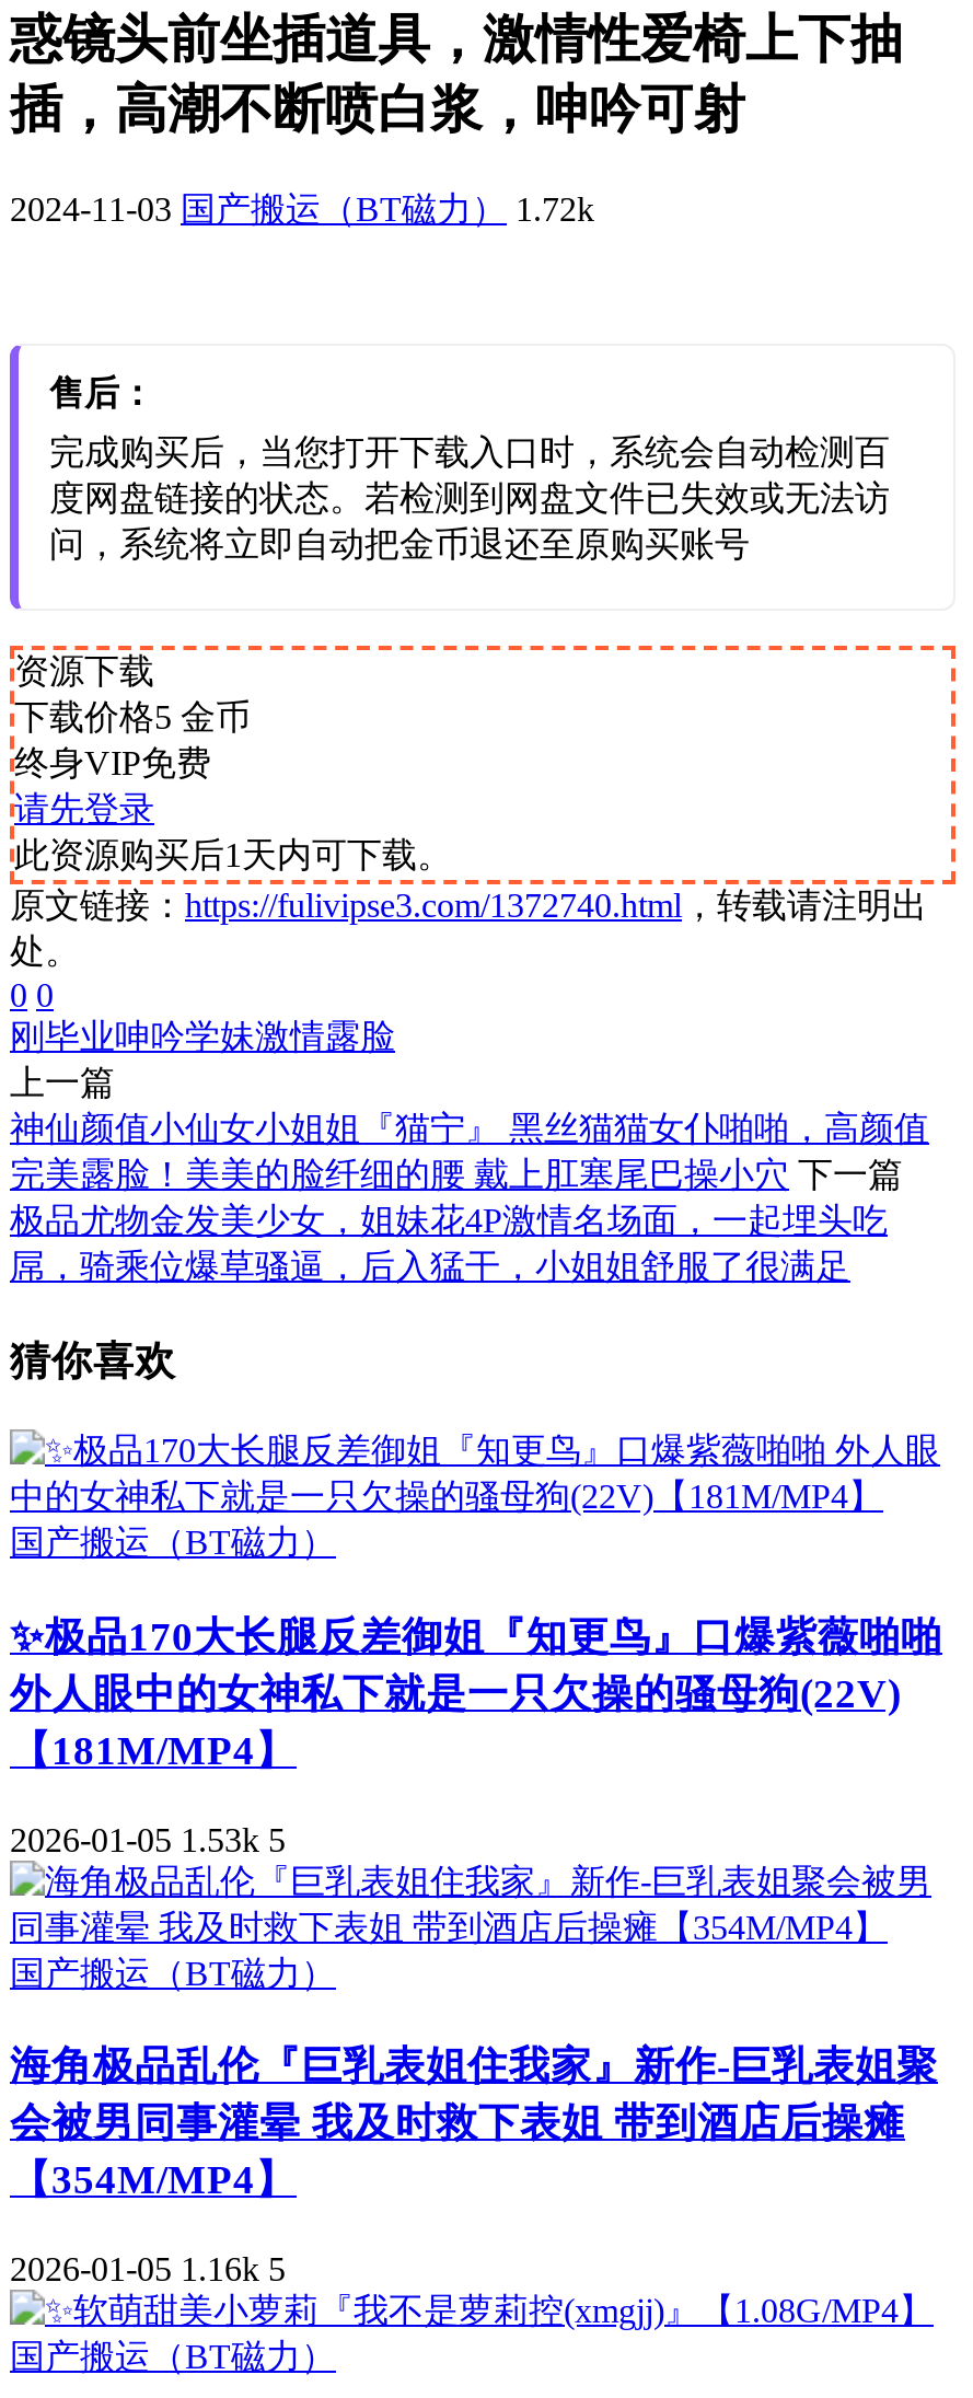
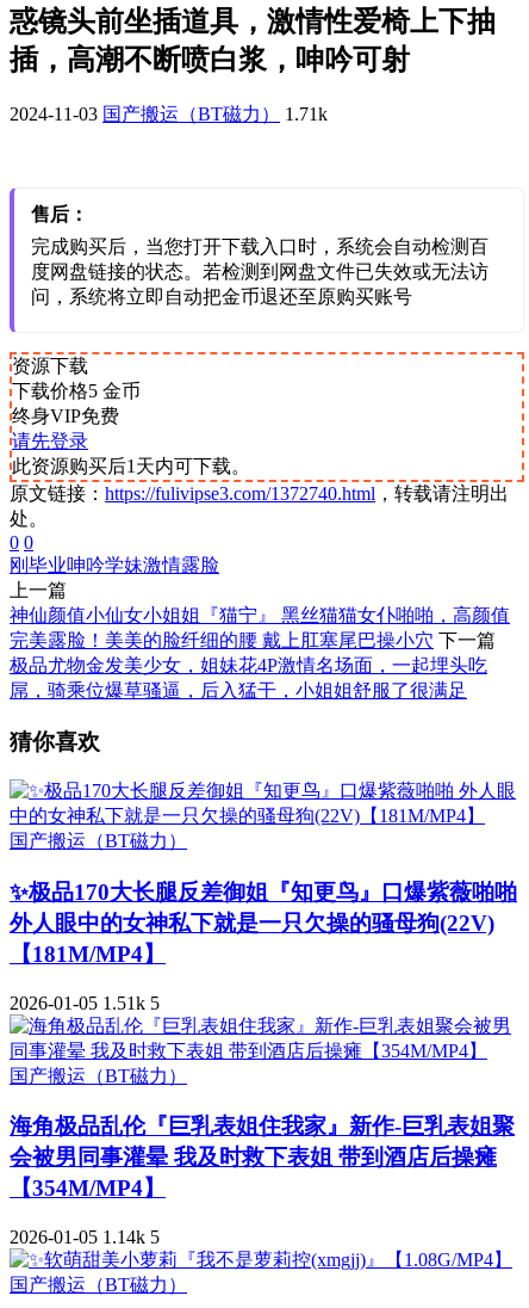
- 2024-11-03 国产搬运（BT磁力） 1.72k
+ 2024-11-03 国产搬运（BT磁力） 1.71k

- 2026-01-05 1.53k 5
+ 2026-01-05 1.51k 5

- 2026-01-05 1.16k 5
+ 2026-01-05 1.14k 5
